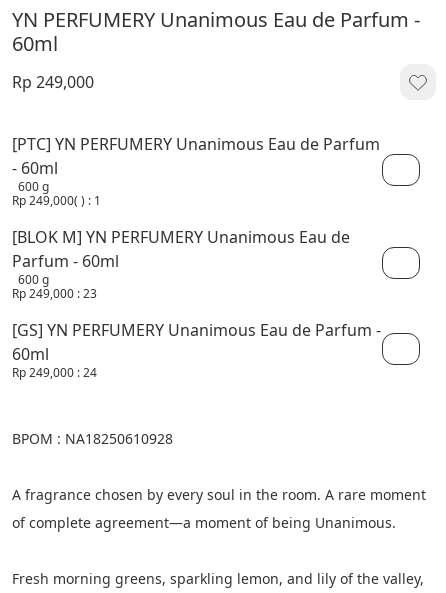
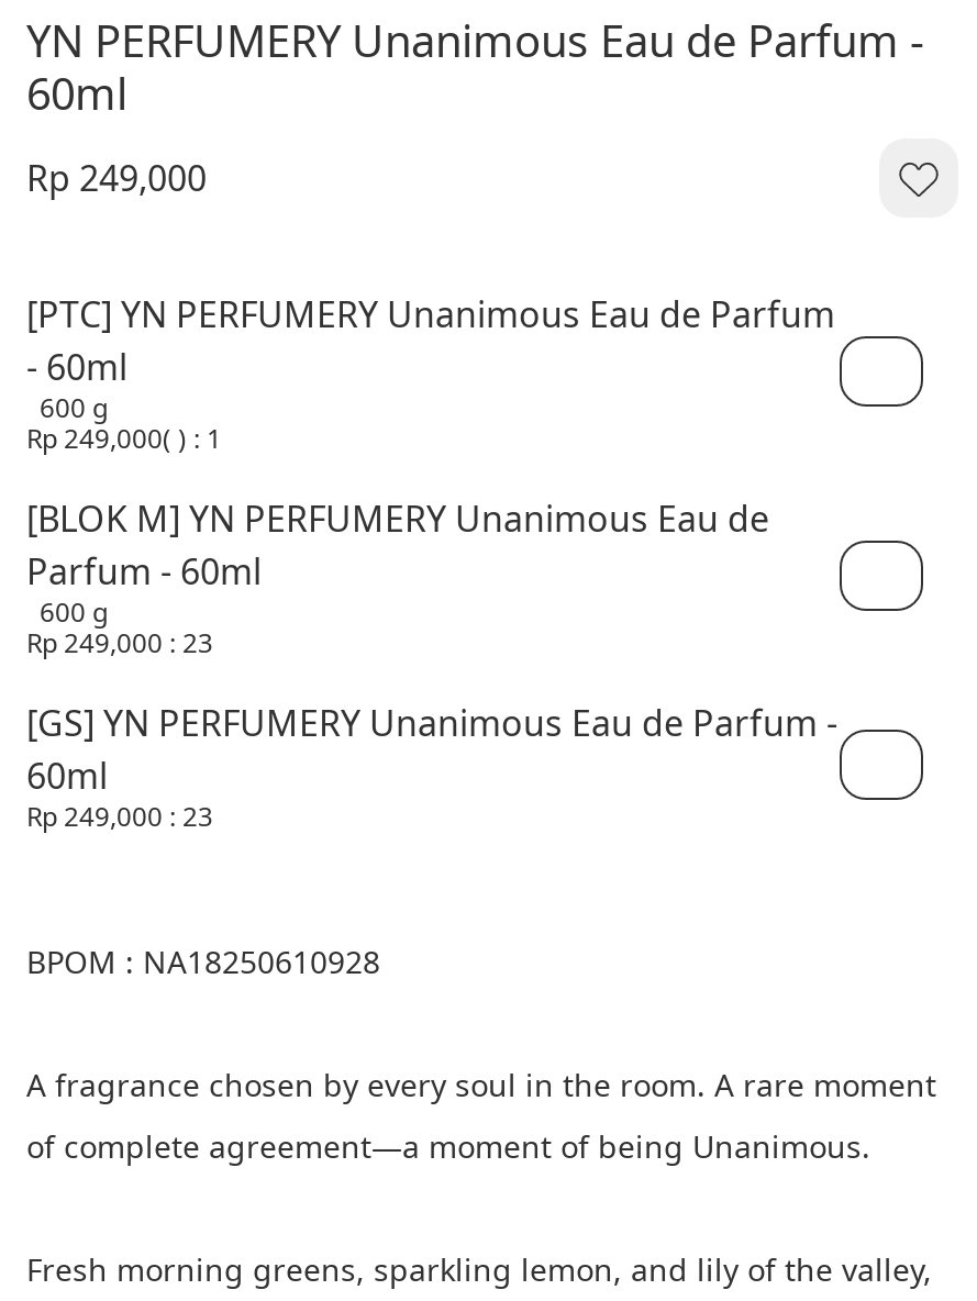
- Rp 249,000: 24
+ Rp 249,000: 23
